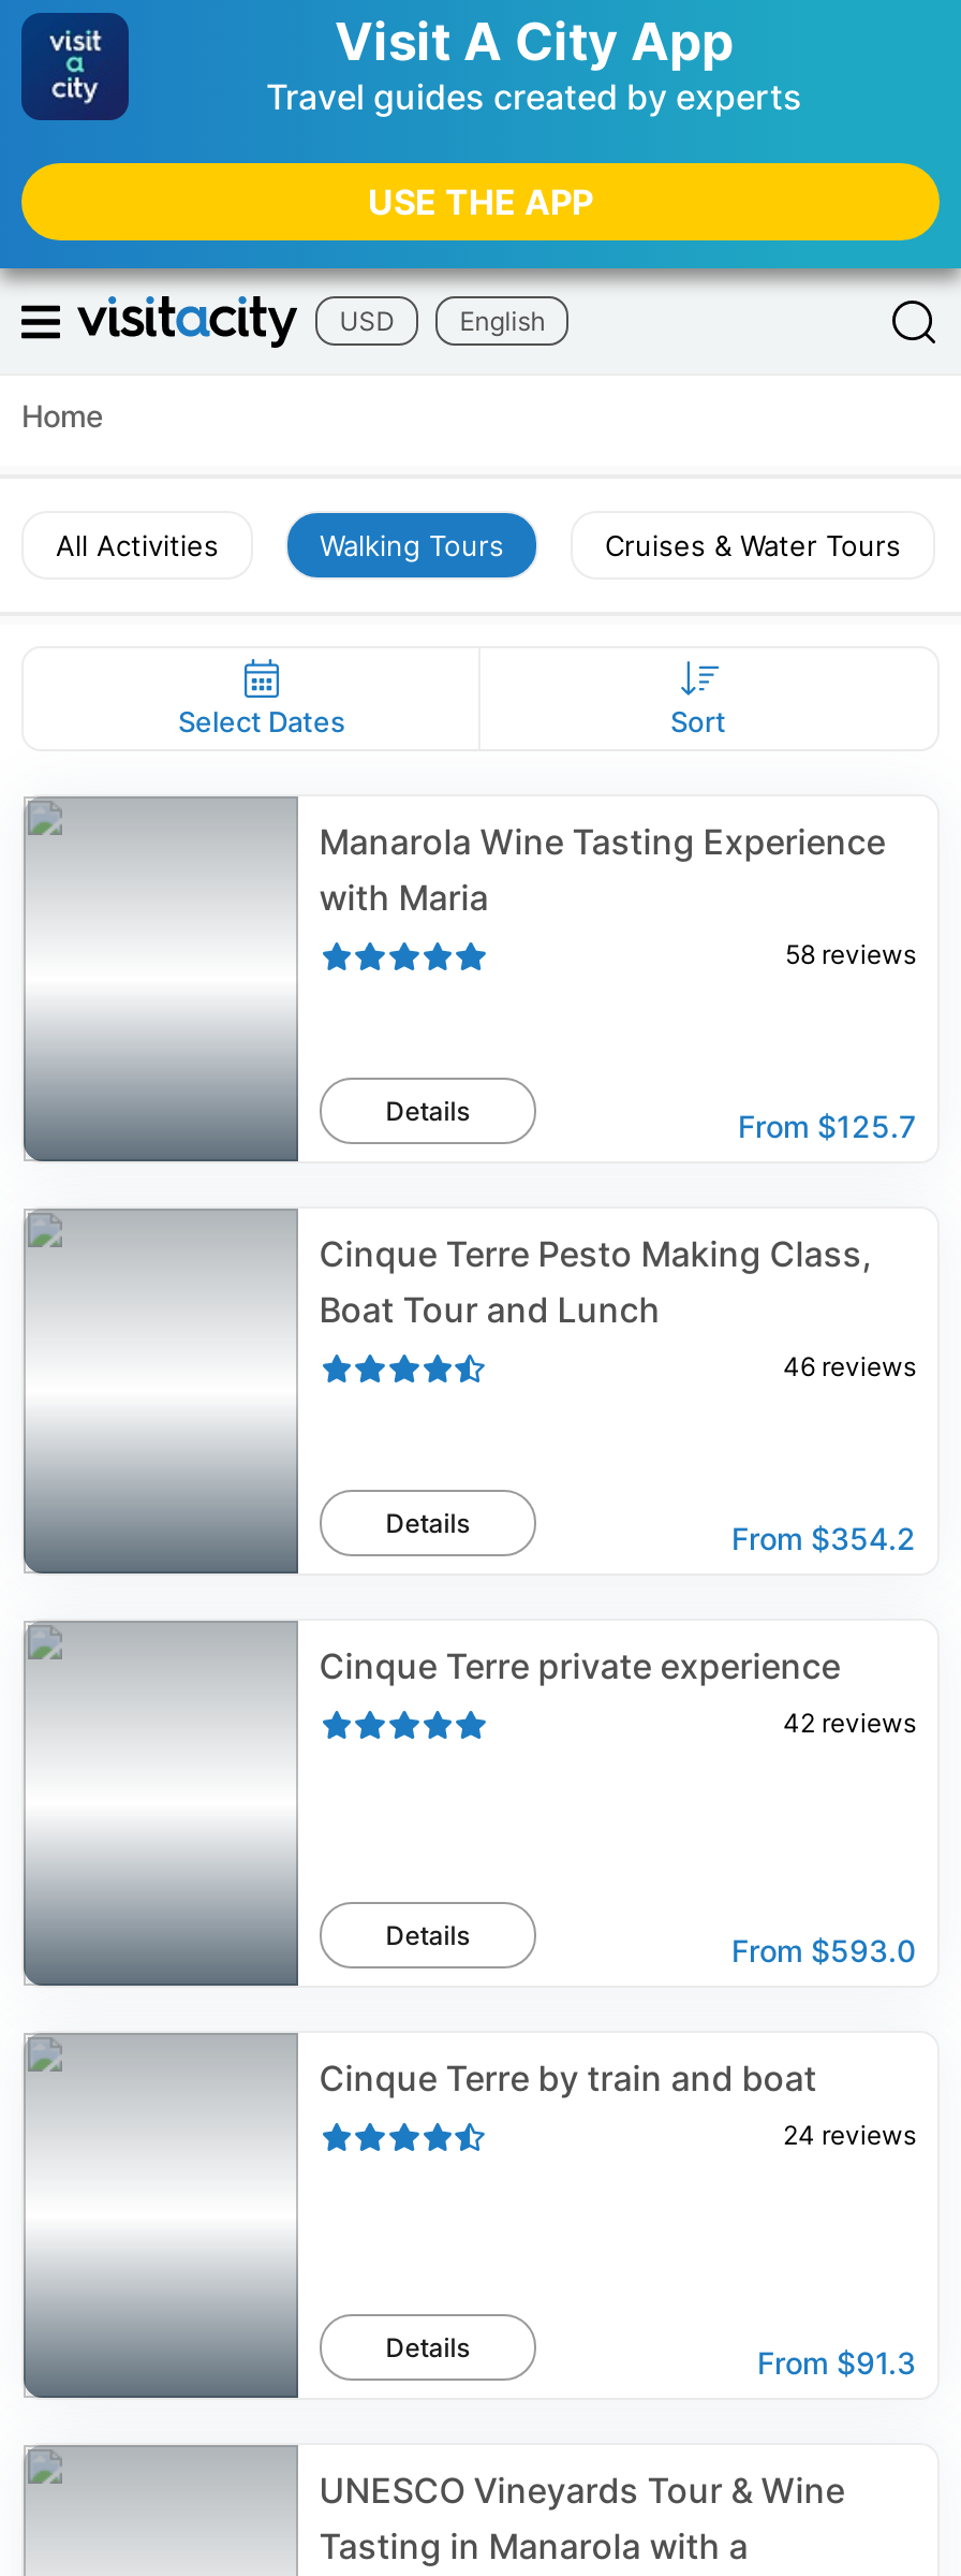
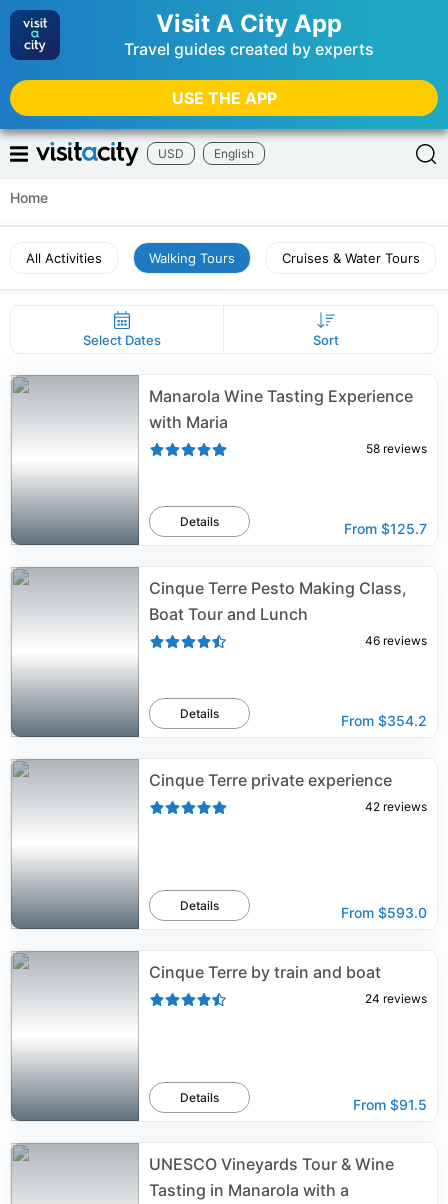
- From $91.3
+ From $91.5
